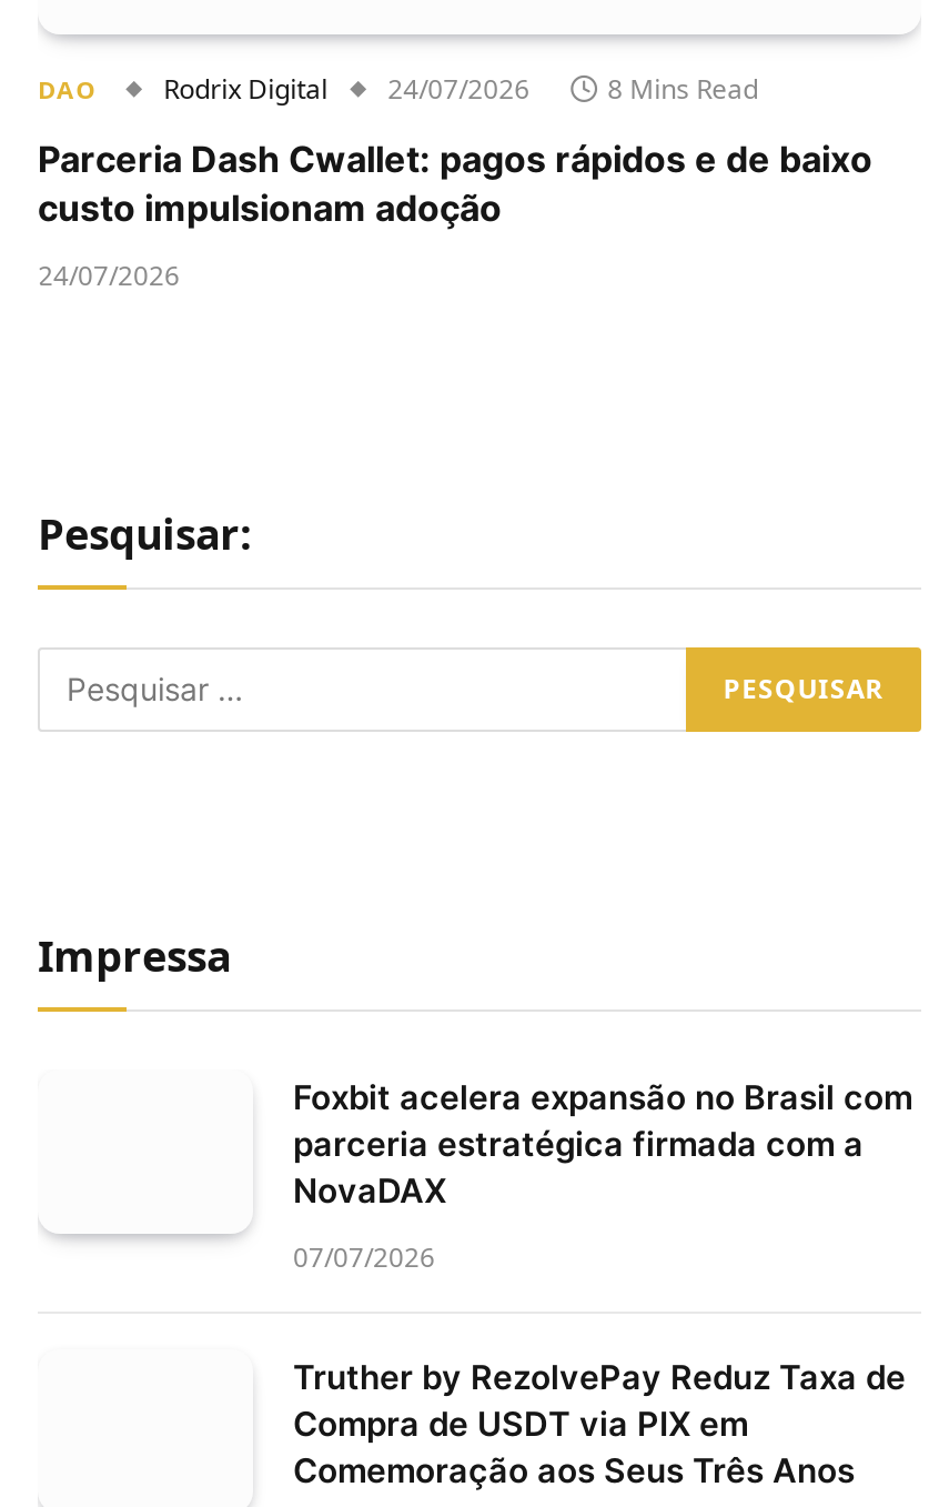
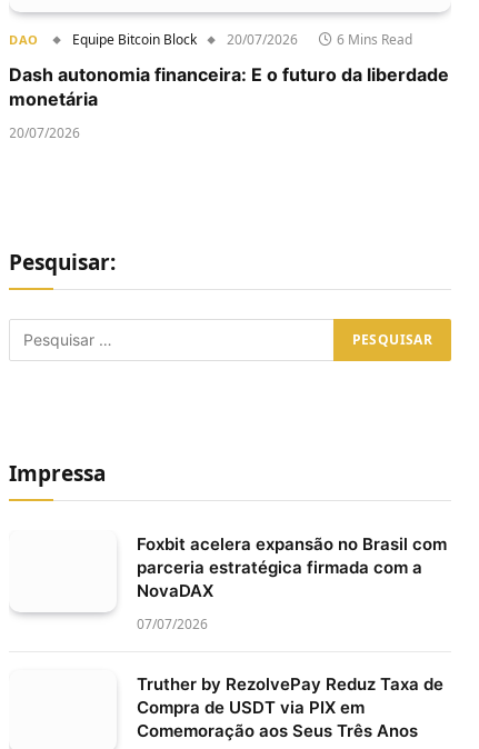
- Rodrix Digital
- 24/07/2026
- 8 Mins Read
+ Equipe Bitcoin Block
+ 20/07/2026
+ 6 Mins Read

- Parceria Dash Cwallet: pagos rápidos e de baixo
- custo impulsionam adoção
+ Dash autonomia financeira: E o futuro da liberdade
+ monetária

- 24/07/2026
+ 20/07/2026
